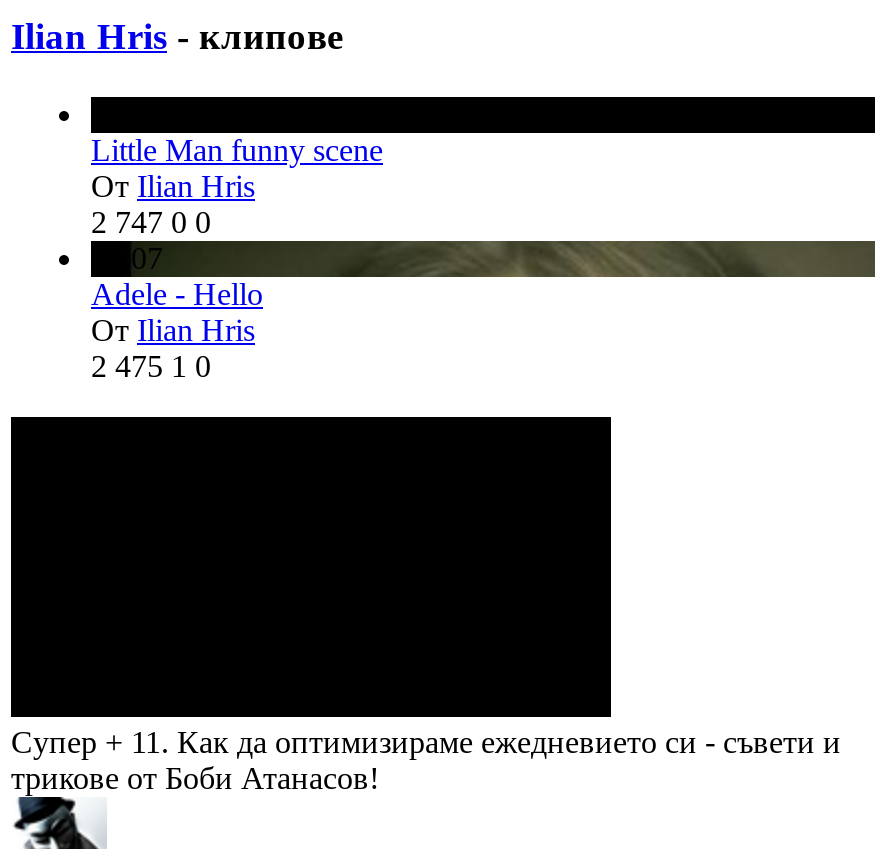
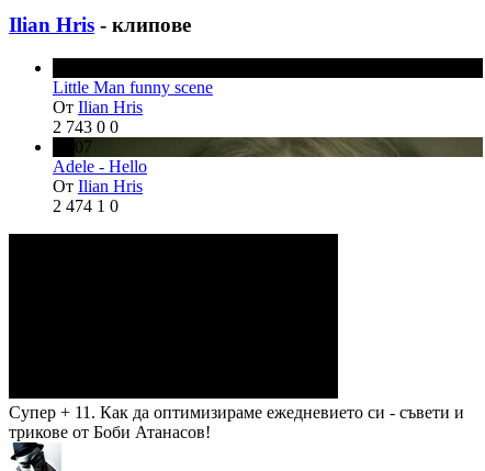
- 2 747 0 0
+ 2 743 0 0

- 2 475 1 0
+ 2 474 1 0
